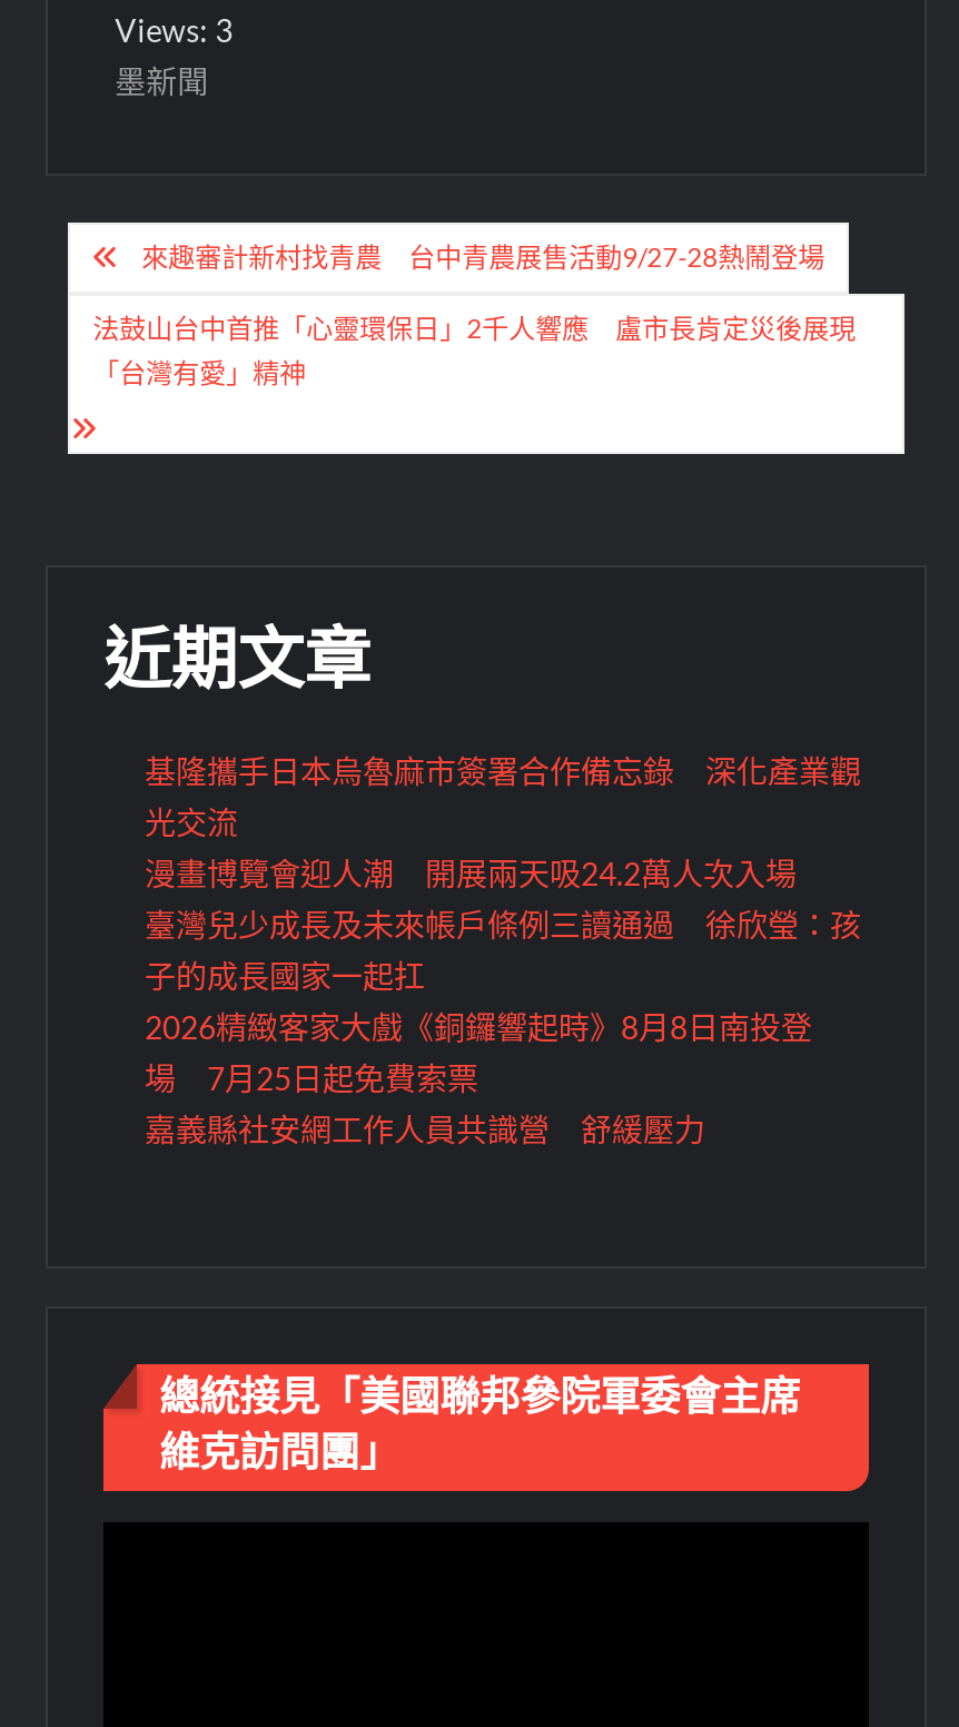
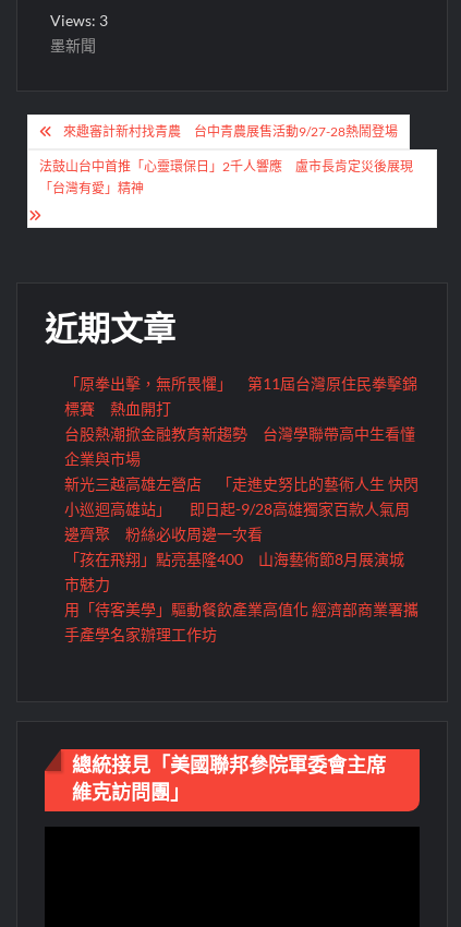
- 基隆攜手日本烏魯麻市簽署合作備忘錄 深化產業觀
- 光交流
- 漫畫博覽會迎人潮 開展兩天吸24.2萬人次入場
- 臺灣兒少成長及未來帳戶條例三讀通過 徐欣瑩：孩
- 子的成長國家一起扛
- 2026精緻客家大戲《銅鑼響起時》8月8日南投登
- 場 7月25日起免費索票
- 嘉義縣社安網工作人員共識營 舒緩壓力
+ 「原拳出擊，無所畏懼」 第11屆台灣原住民拳擊錦
+ 標賽 熱血開打
+ 台股熱潮掀金融教育新趨勢 台灣學聯帶高中生看懂
+ 企業與市場
+ 新光三越高雄左營店 「走進史努比的藝術人生 快閃
+ 小巡迴高雄站」 即日起-9/28高雄獨家百款人氣周
+ 邊齊聚 粉絲必收周邊一次看
+ 「孩在飛翔」點亮基隆400 山海藝術節8月展演城
+ 市魅力
+ 用「待客美學」驅動餐飲產業高值化 經濟部商業署攜
+ 手產學名家辦理工作坊
